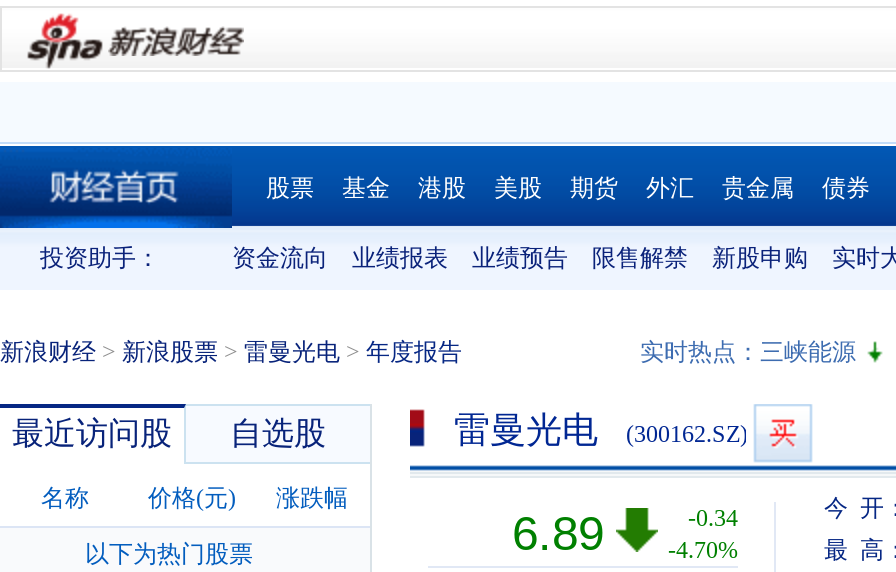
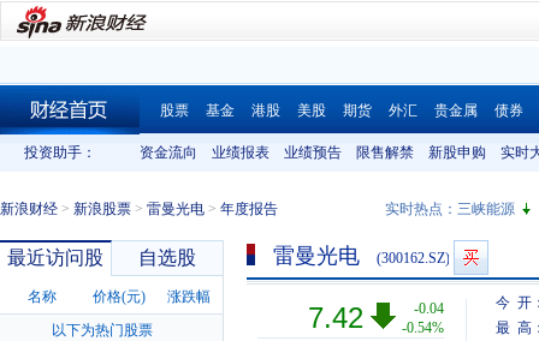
- 6.89
+ 7.42

- -0.34
+ -0.04

- -4.70%
+ -0.54%
